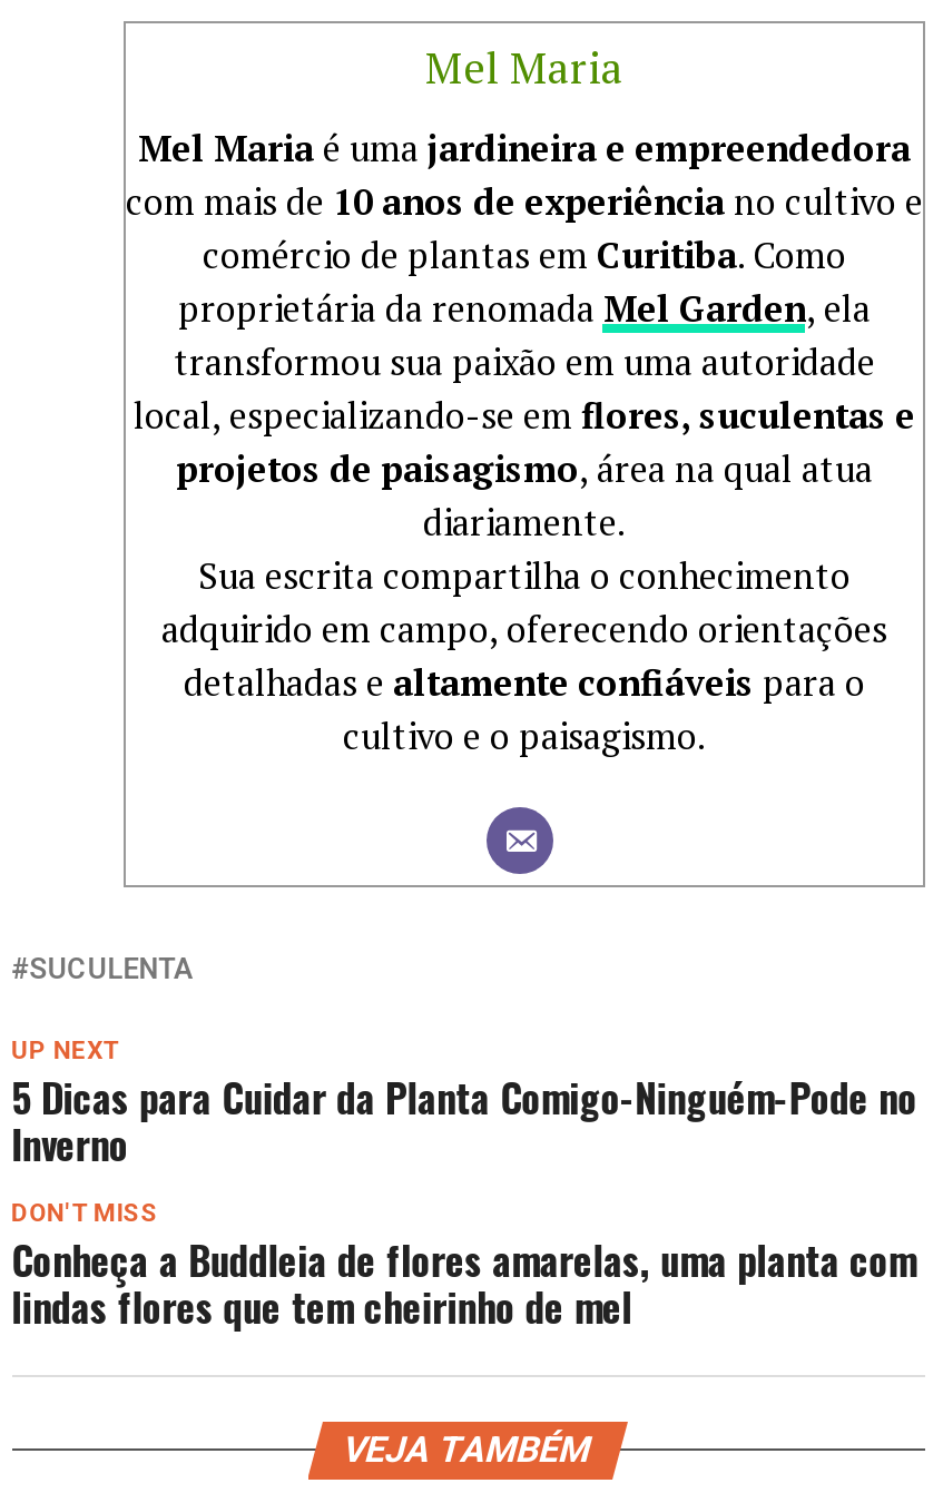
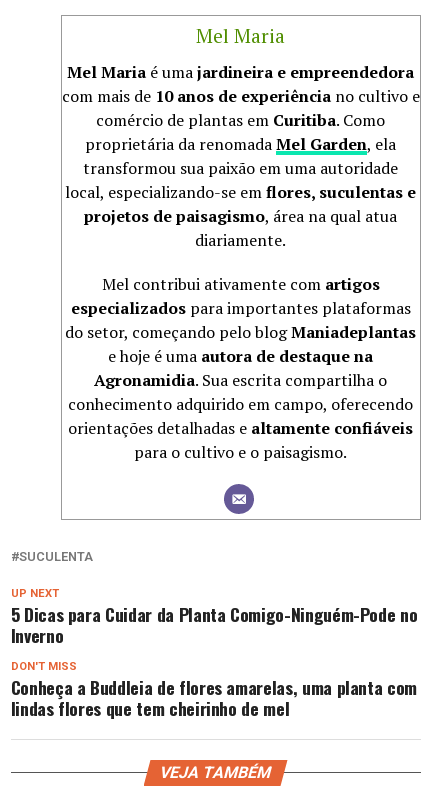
- Sua escrita compartilha o conhecimento
- adquirido em campo, oferecendo orientações
- detalhadas e altamente confiáveis para o
- cultivo e o paisagismo.
+ Mel contribui ativamente com artigos
+ especializados para importantes plataformas
+ do setor, começando pelo blog Maniadeplantas
+ e hoje é uma autora de destaque na
+ Agronamidia. Sua escrita compartilha o
+ conhecimento adquirido em campo, oferecendo
+ orientações detalhadas e altamente confiáveis
+ para o cultivo e o paisagismo.
